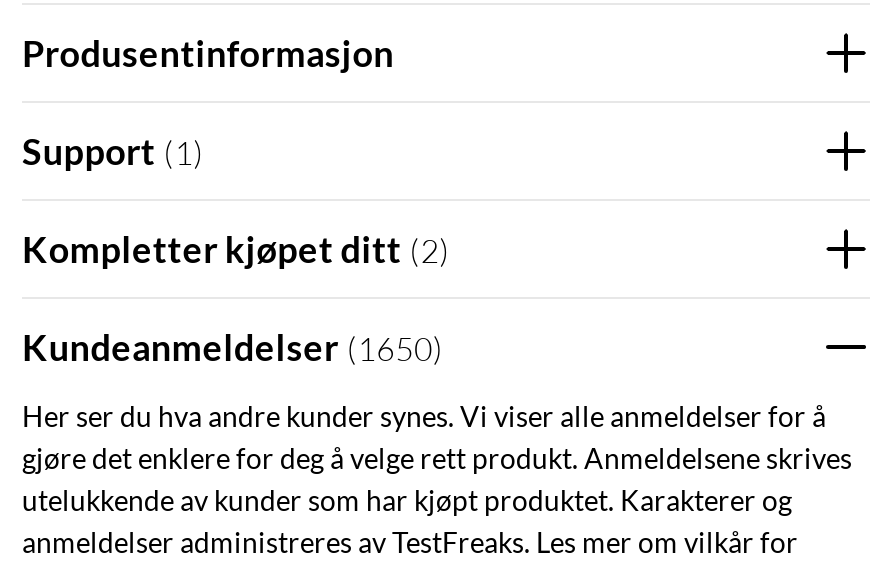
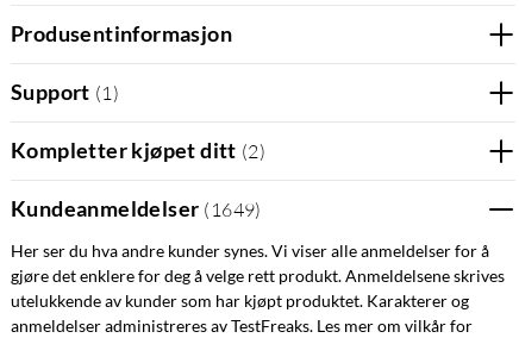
- Kundeanmeldelser (1650)
+ Kundeanmeldelser (1649)
